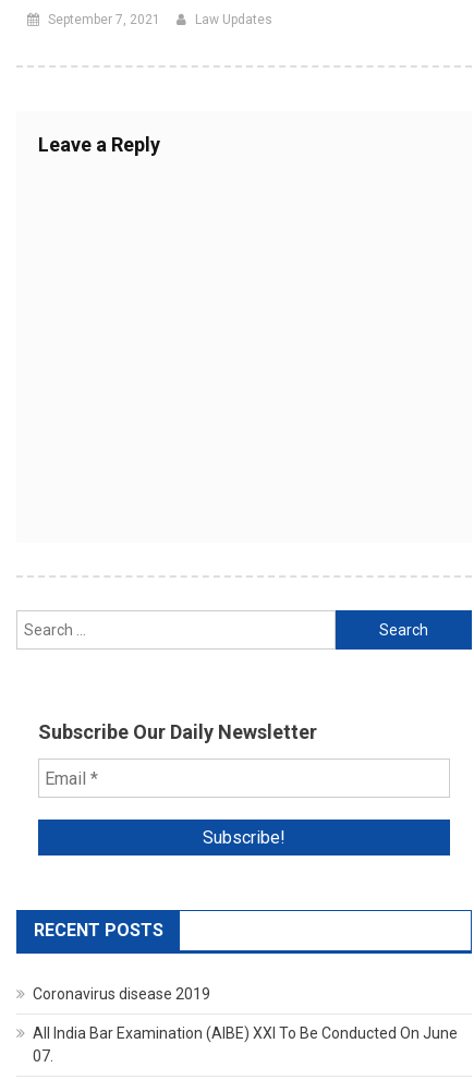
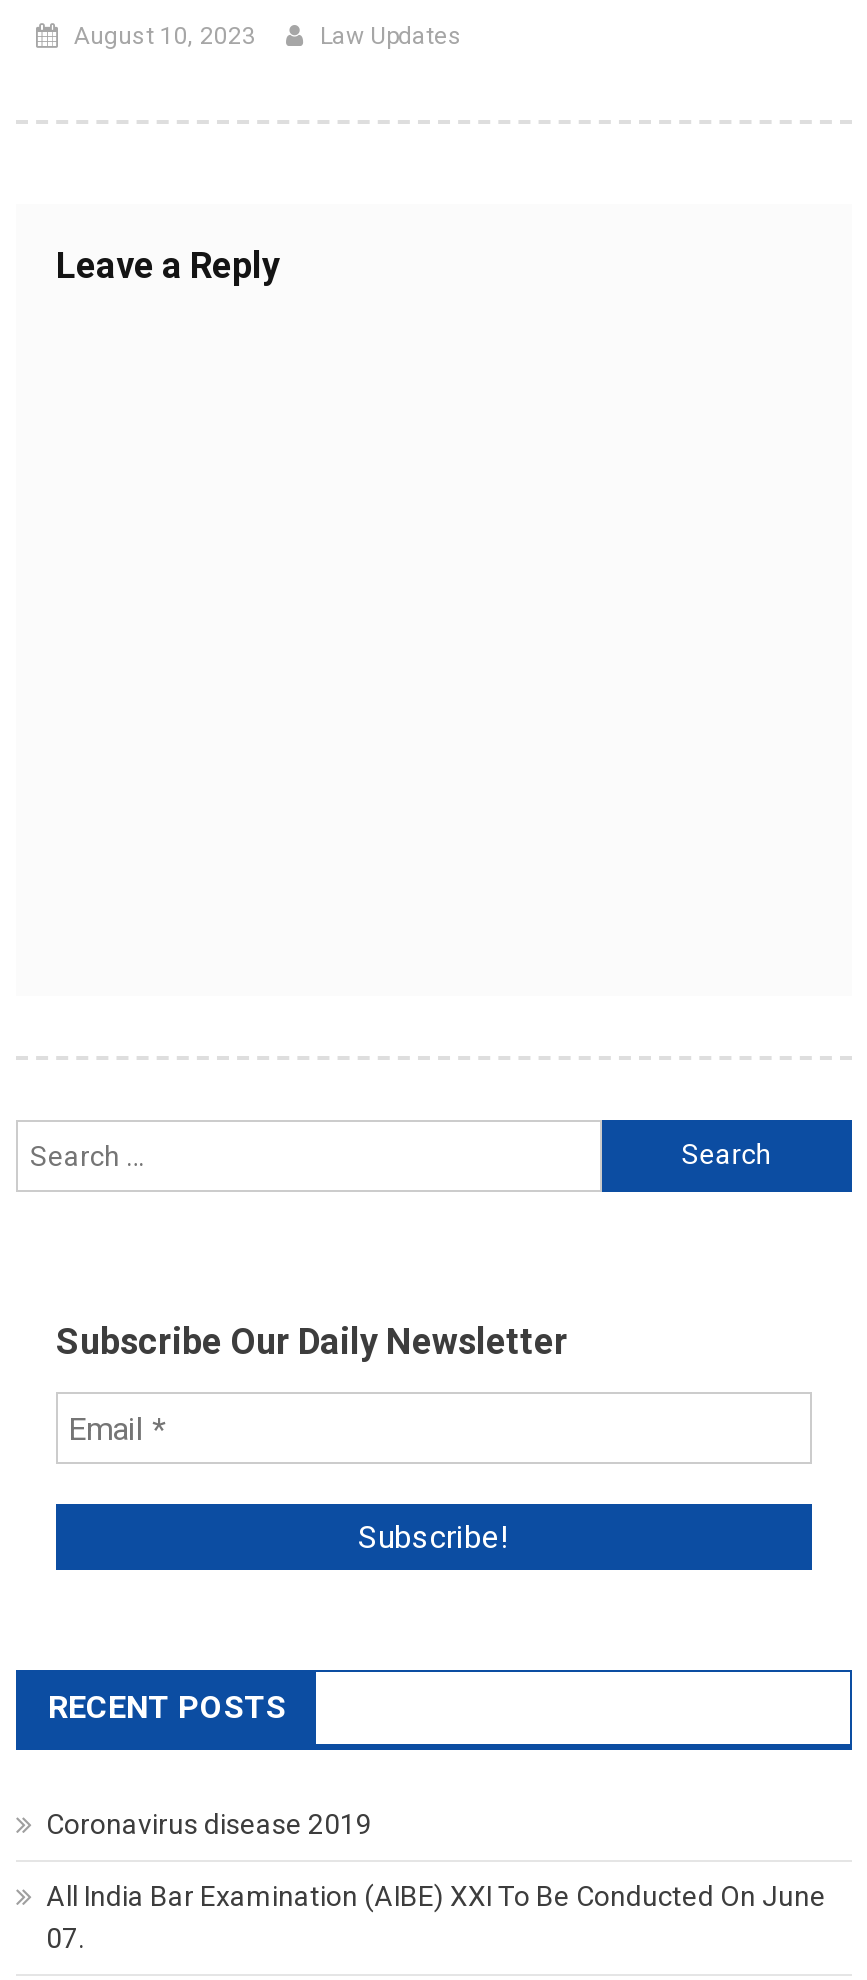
- September 7, 2021
+ August 10, 2023
